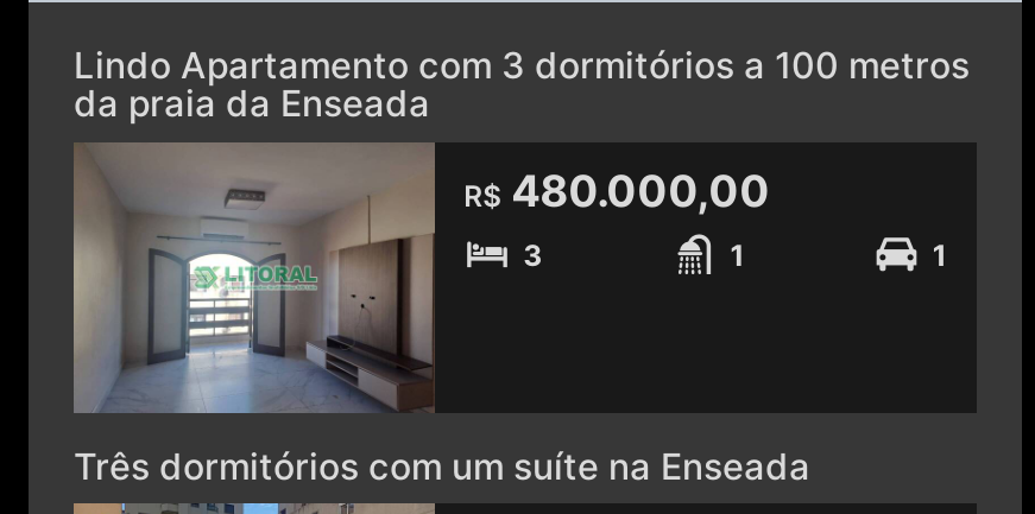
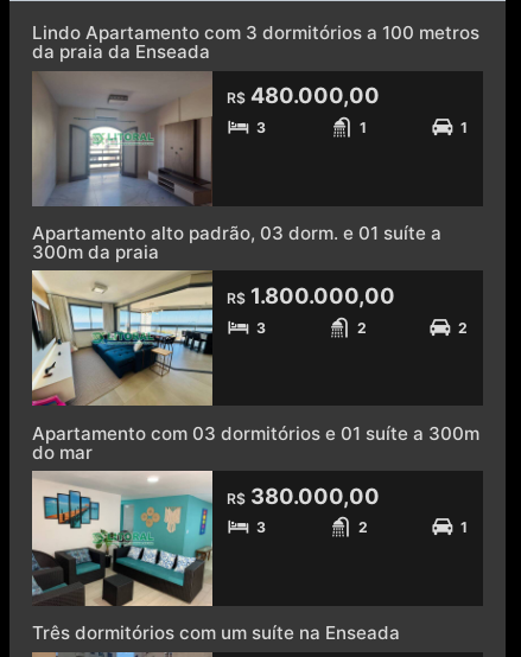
+ [image]
+ Apartamento alto padrão, 03 dorm. e 01 suíte a
+ 300m da praia
+ R$1.800.000,00
+ 3
+ 2
+ 2

+ [image]
+ Apartamento com 03 dormitórios e 01 suíte a 300m
+ do mar
+ R$380.000,00
+ 3
+ 2
+ 1
